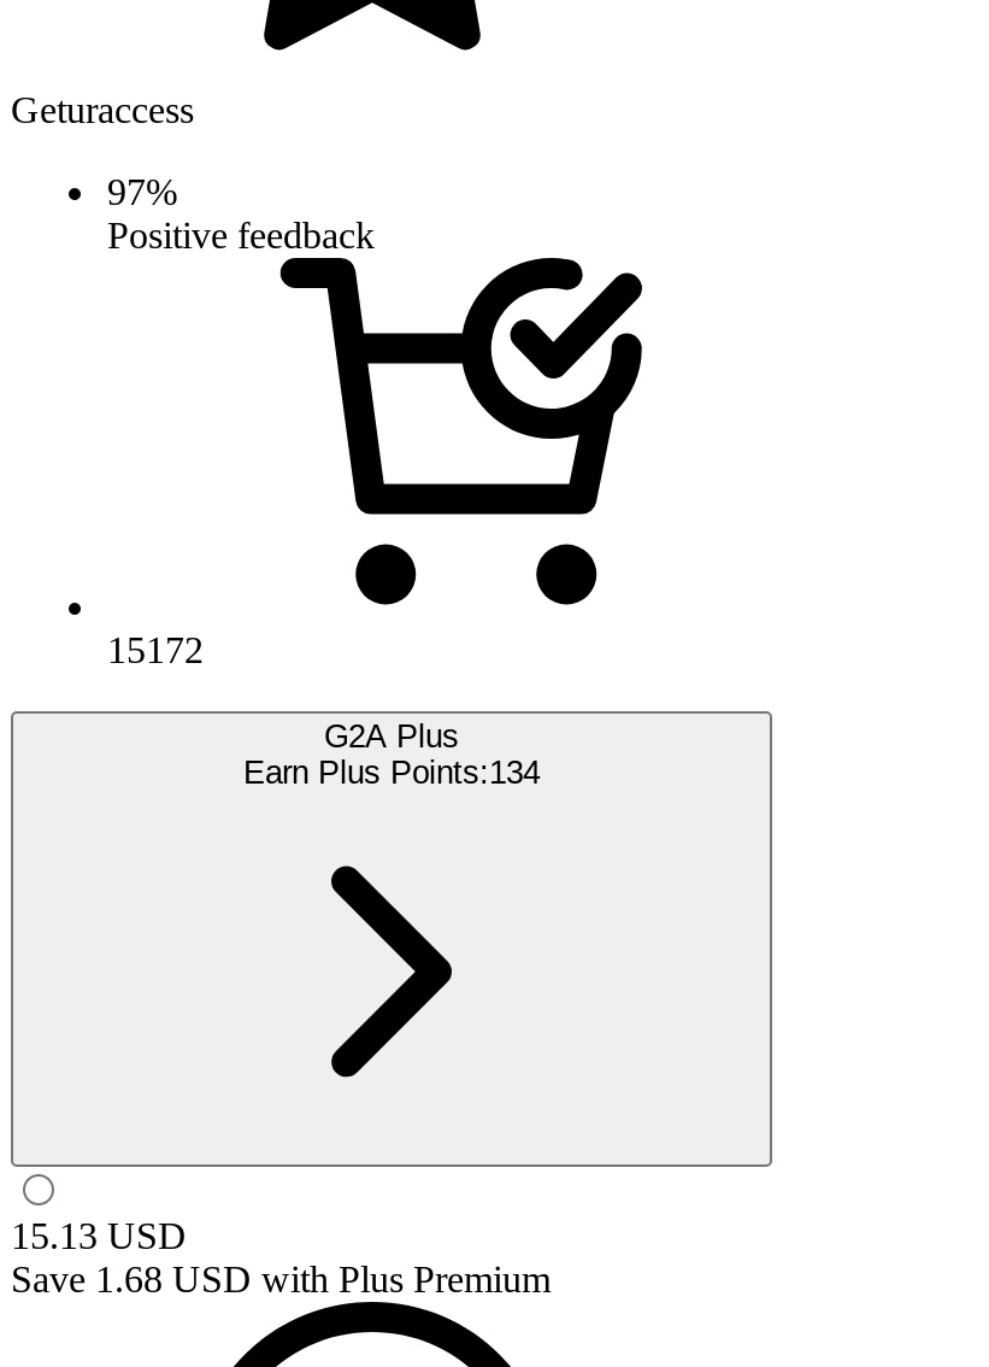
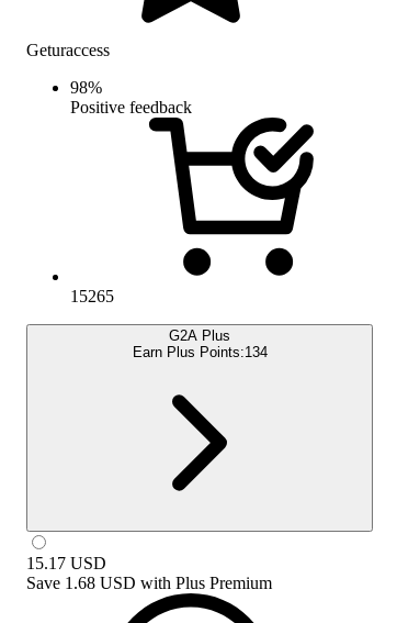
- 97%
+ 98%

- 15172
+ 15265

- 15.13 USD
+ 15.17 USD
